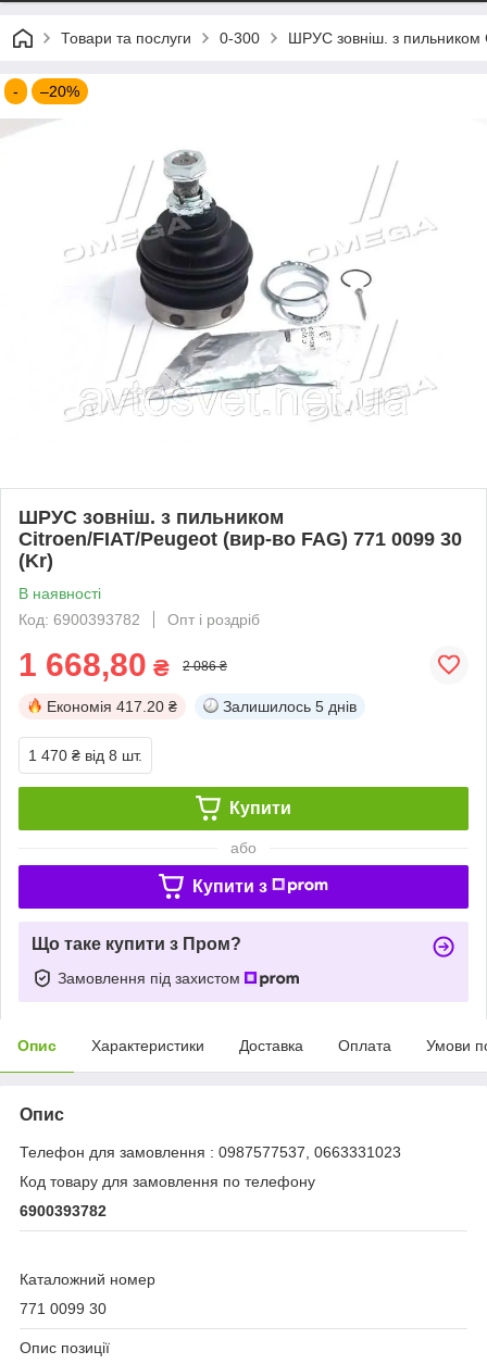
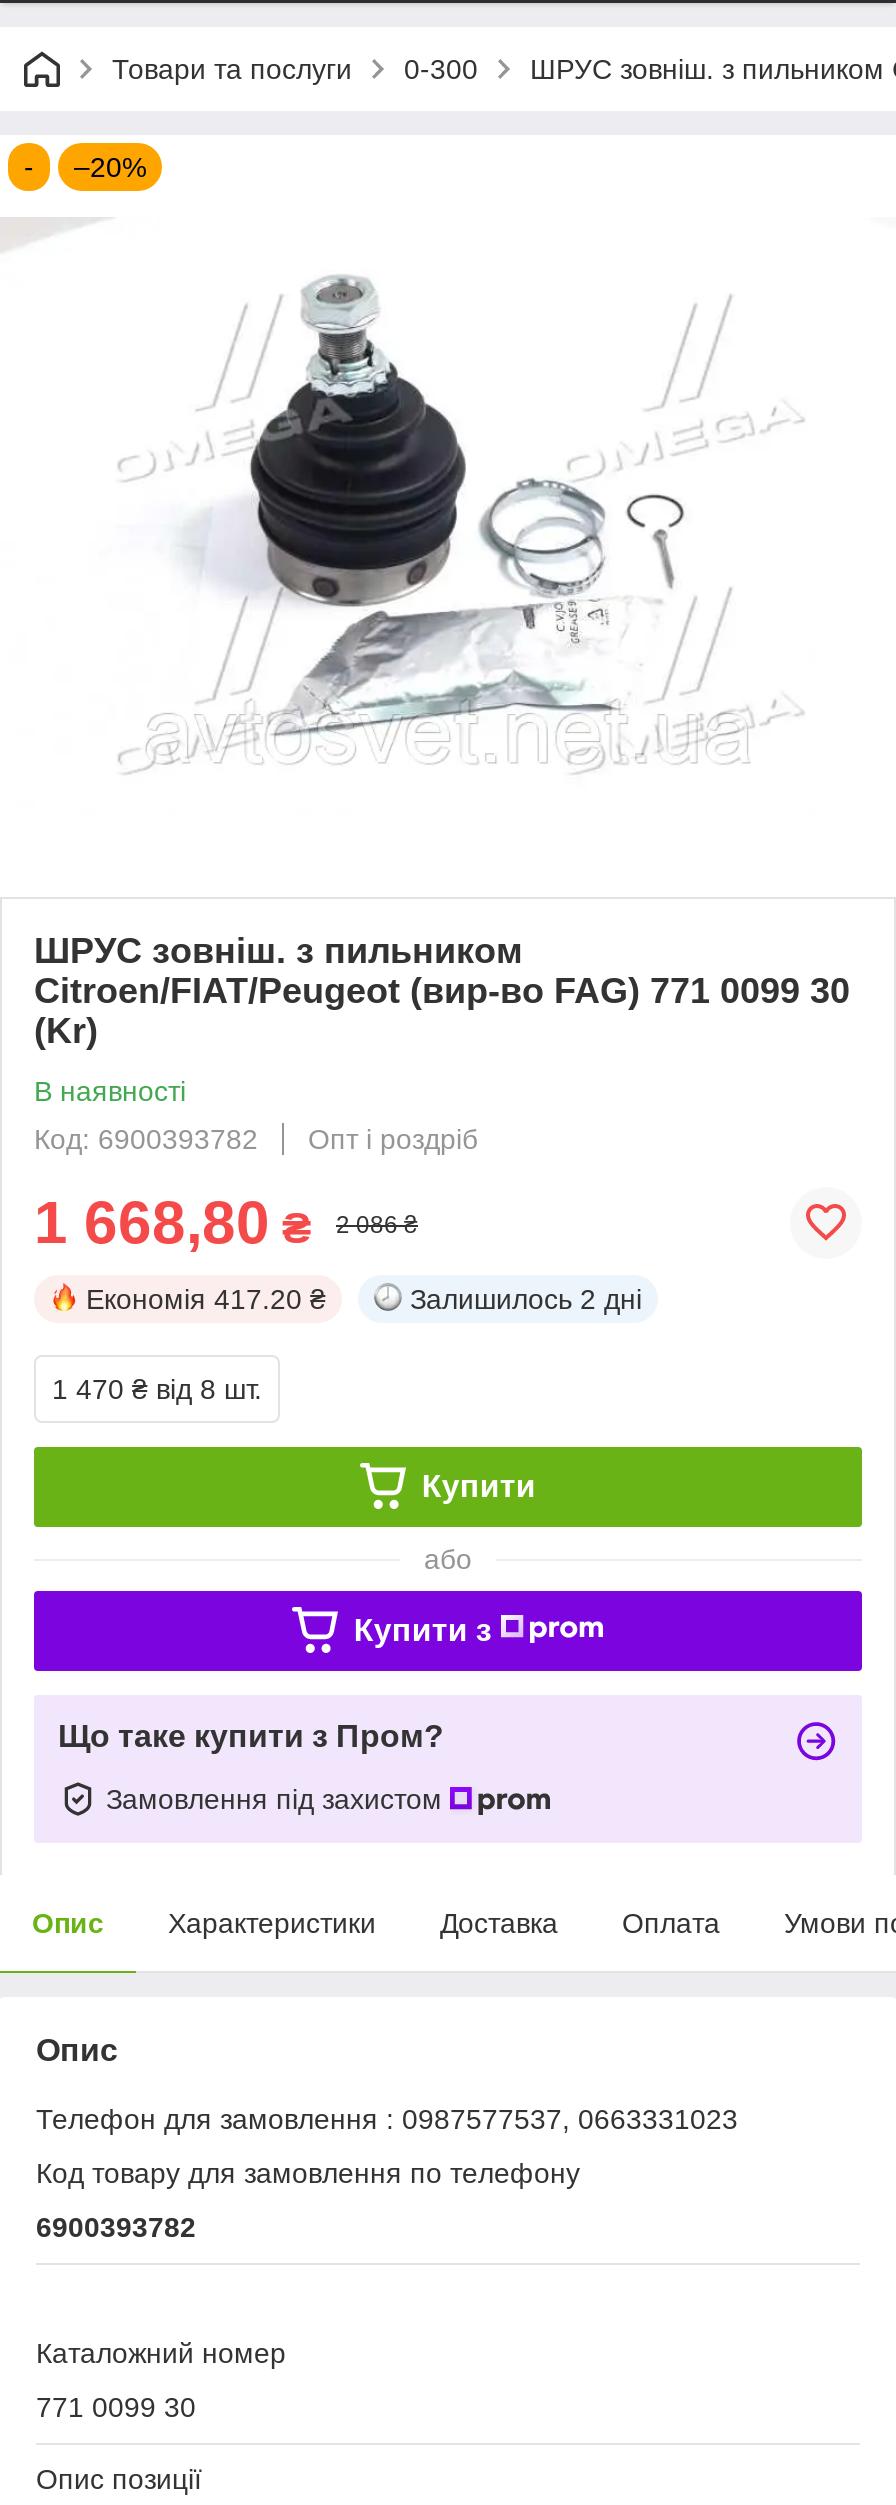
- Залишилось 5 днів
+ Залишилось 2 дні
